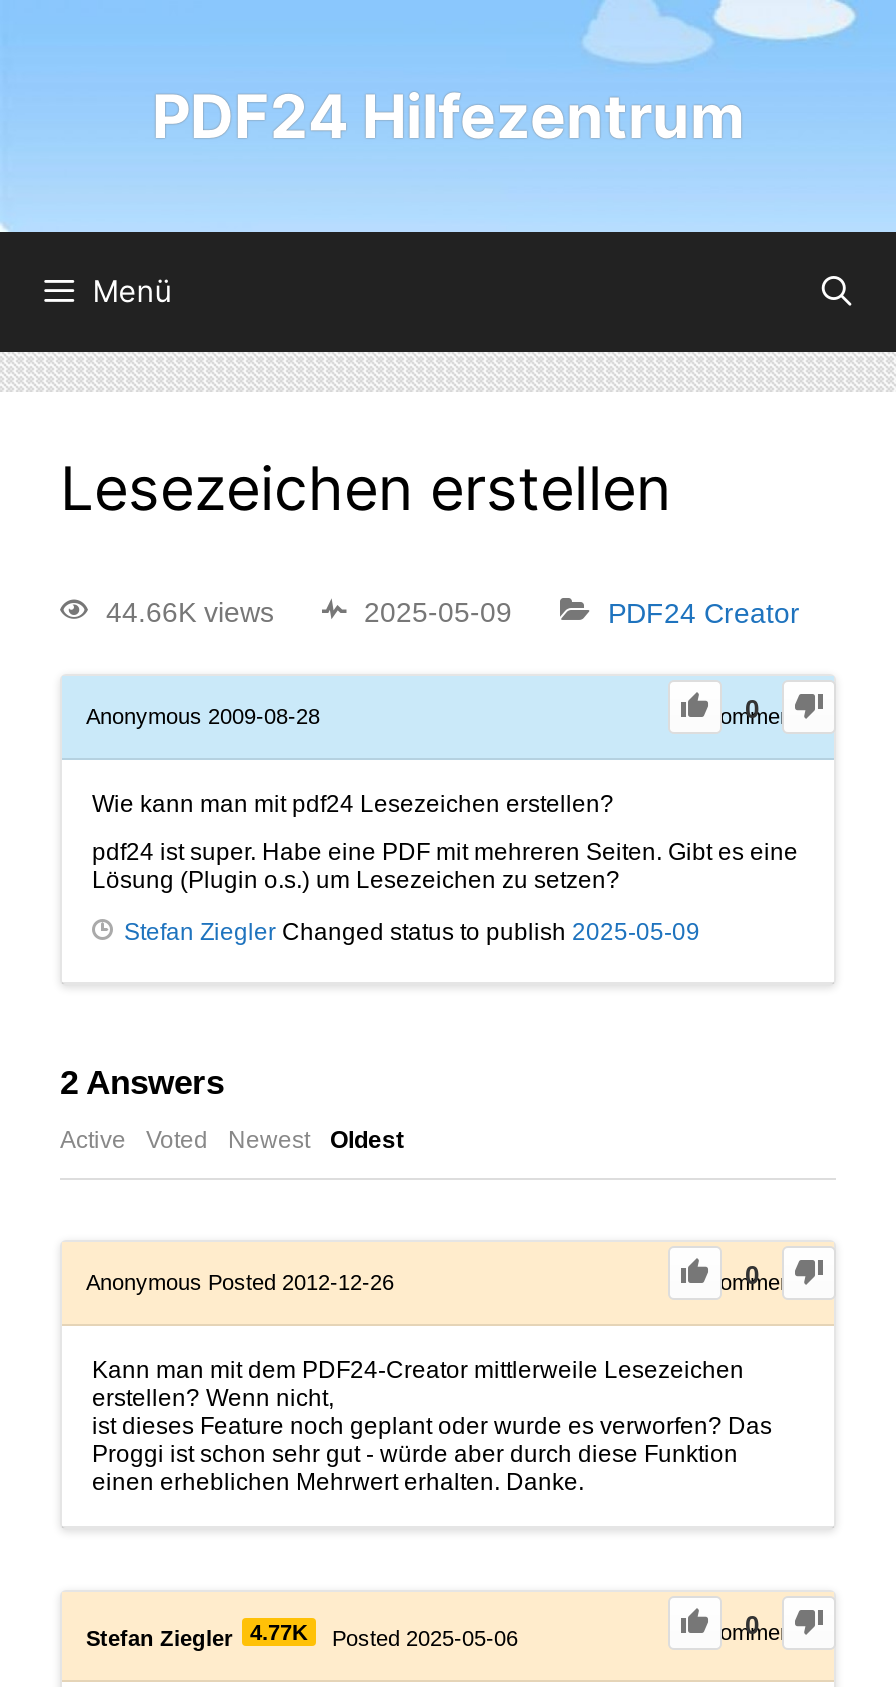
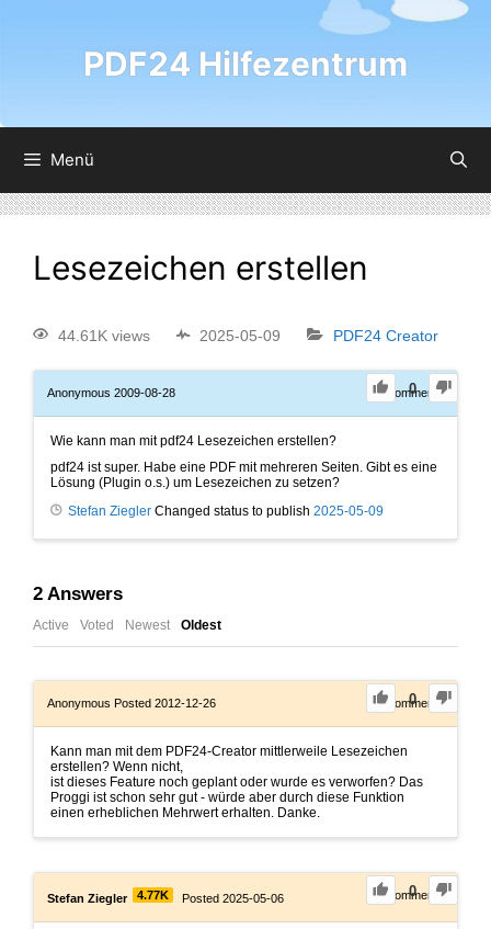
- 44.66K views
+ 44.61K views
